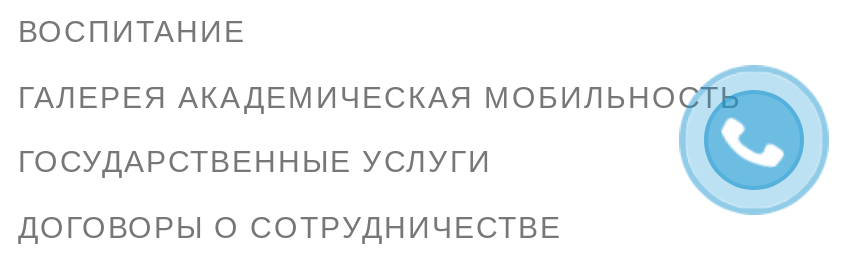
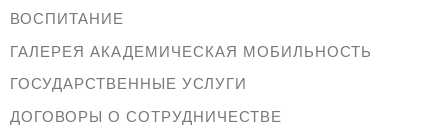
- [image]
